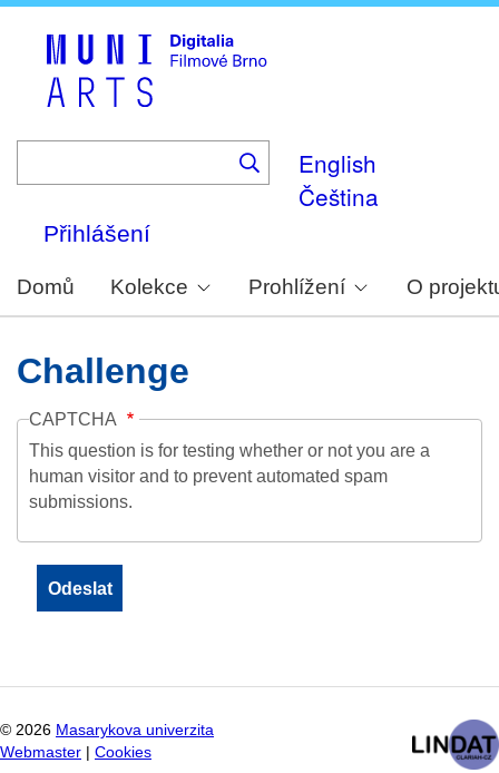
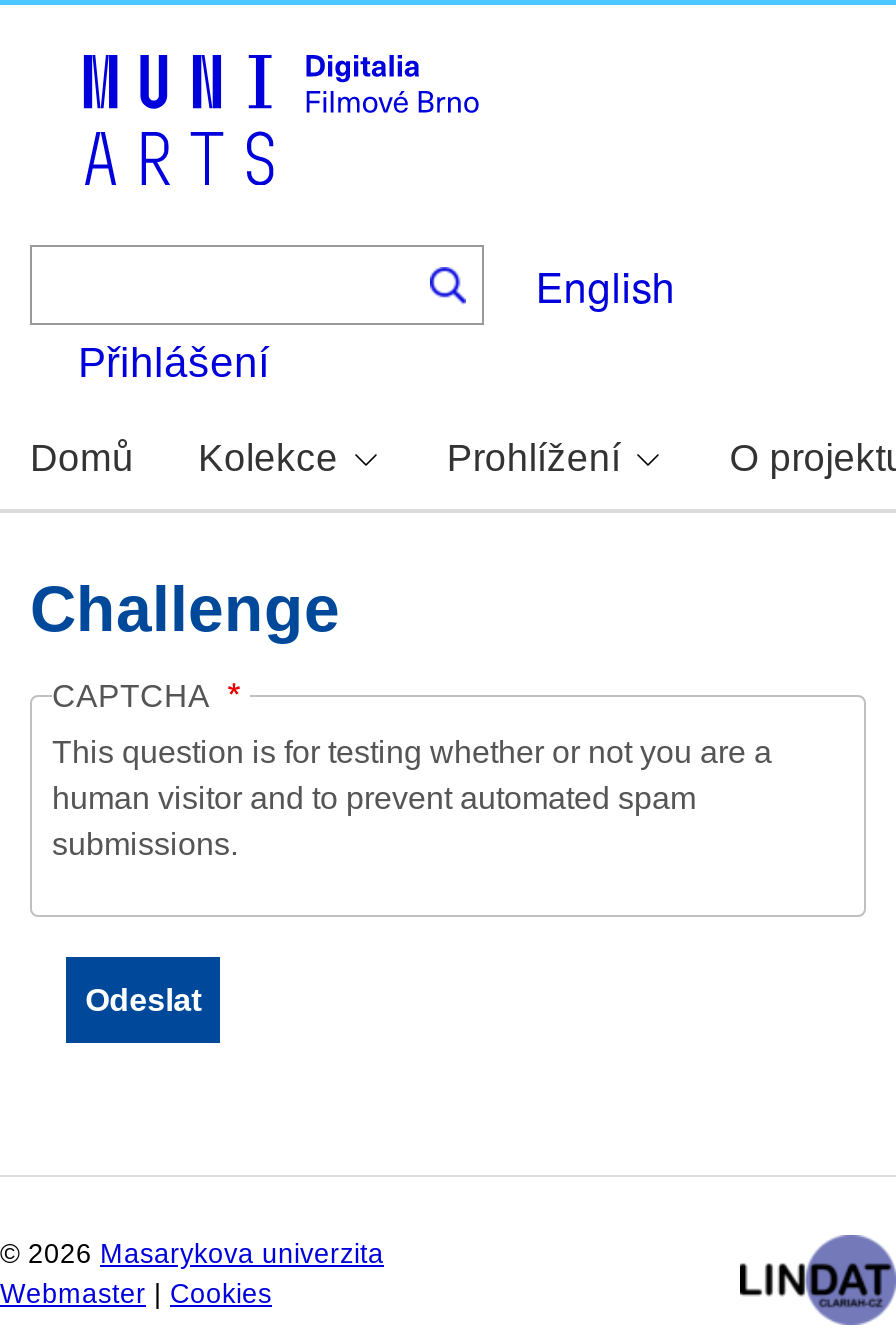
- Čeština
